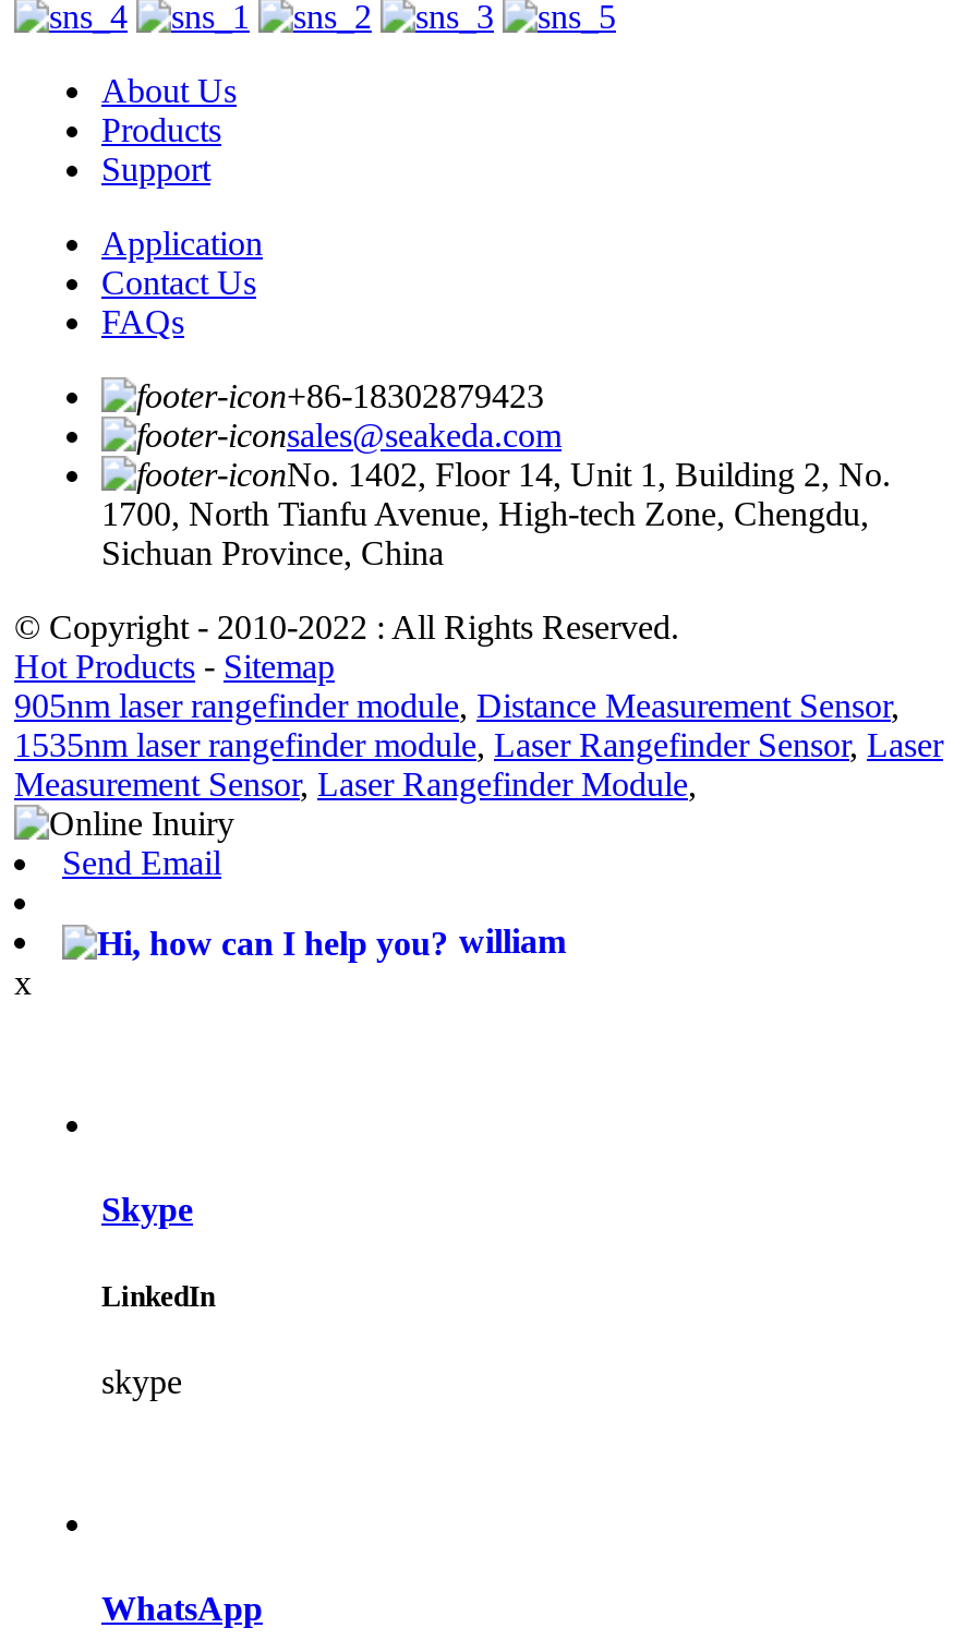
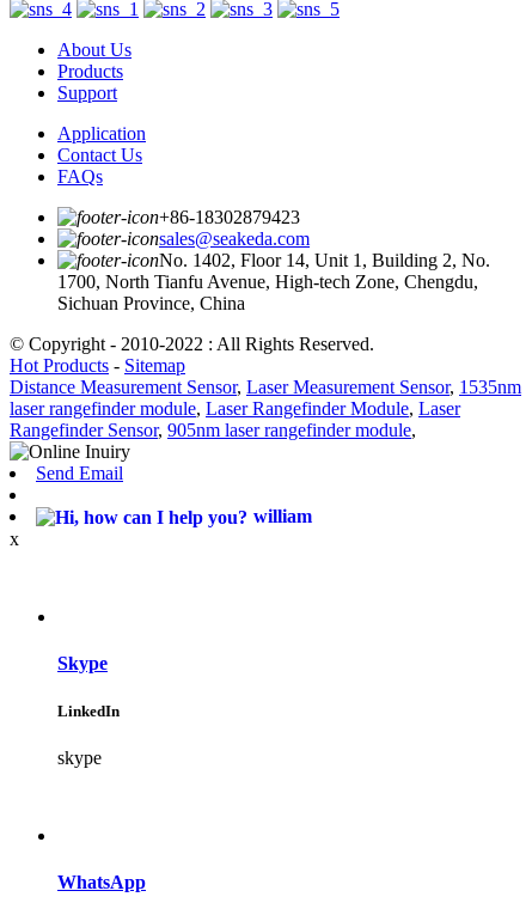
- 905nm laser rangefinder module, Distance Measurement Sensor,
- 1535nm laser rangefinder module, Laser Rangefinder Sensor, Laser
- Measurement Sensor, Laser Rangefinder Module,
+ Distance Measurement Sensor, Laser Measurement Sensor, 1535nm
+ laser rangefinder module, Laser Rangefinder Module, Laser
+ Rangefinder Sensor, 905nm laser rangefinder module,
